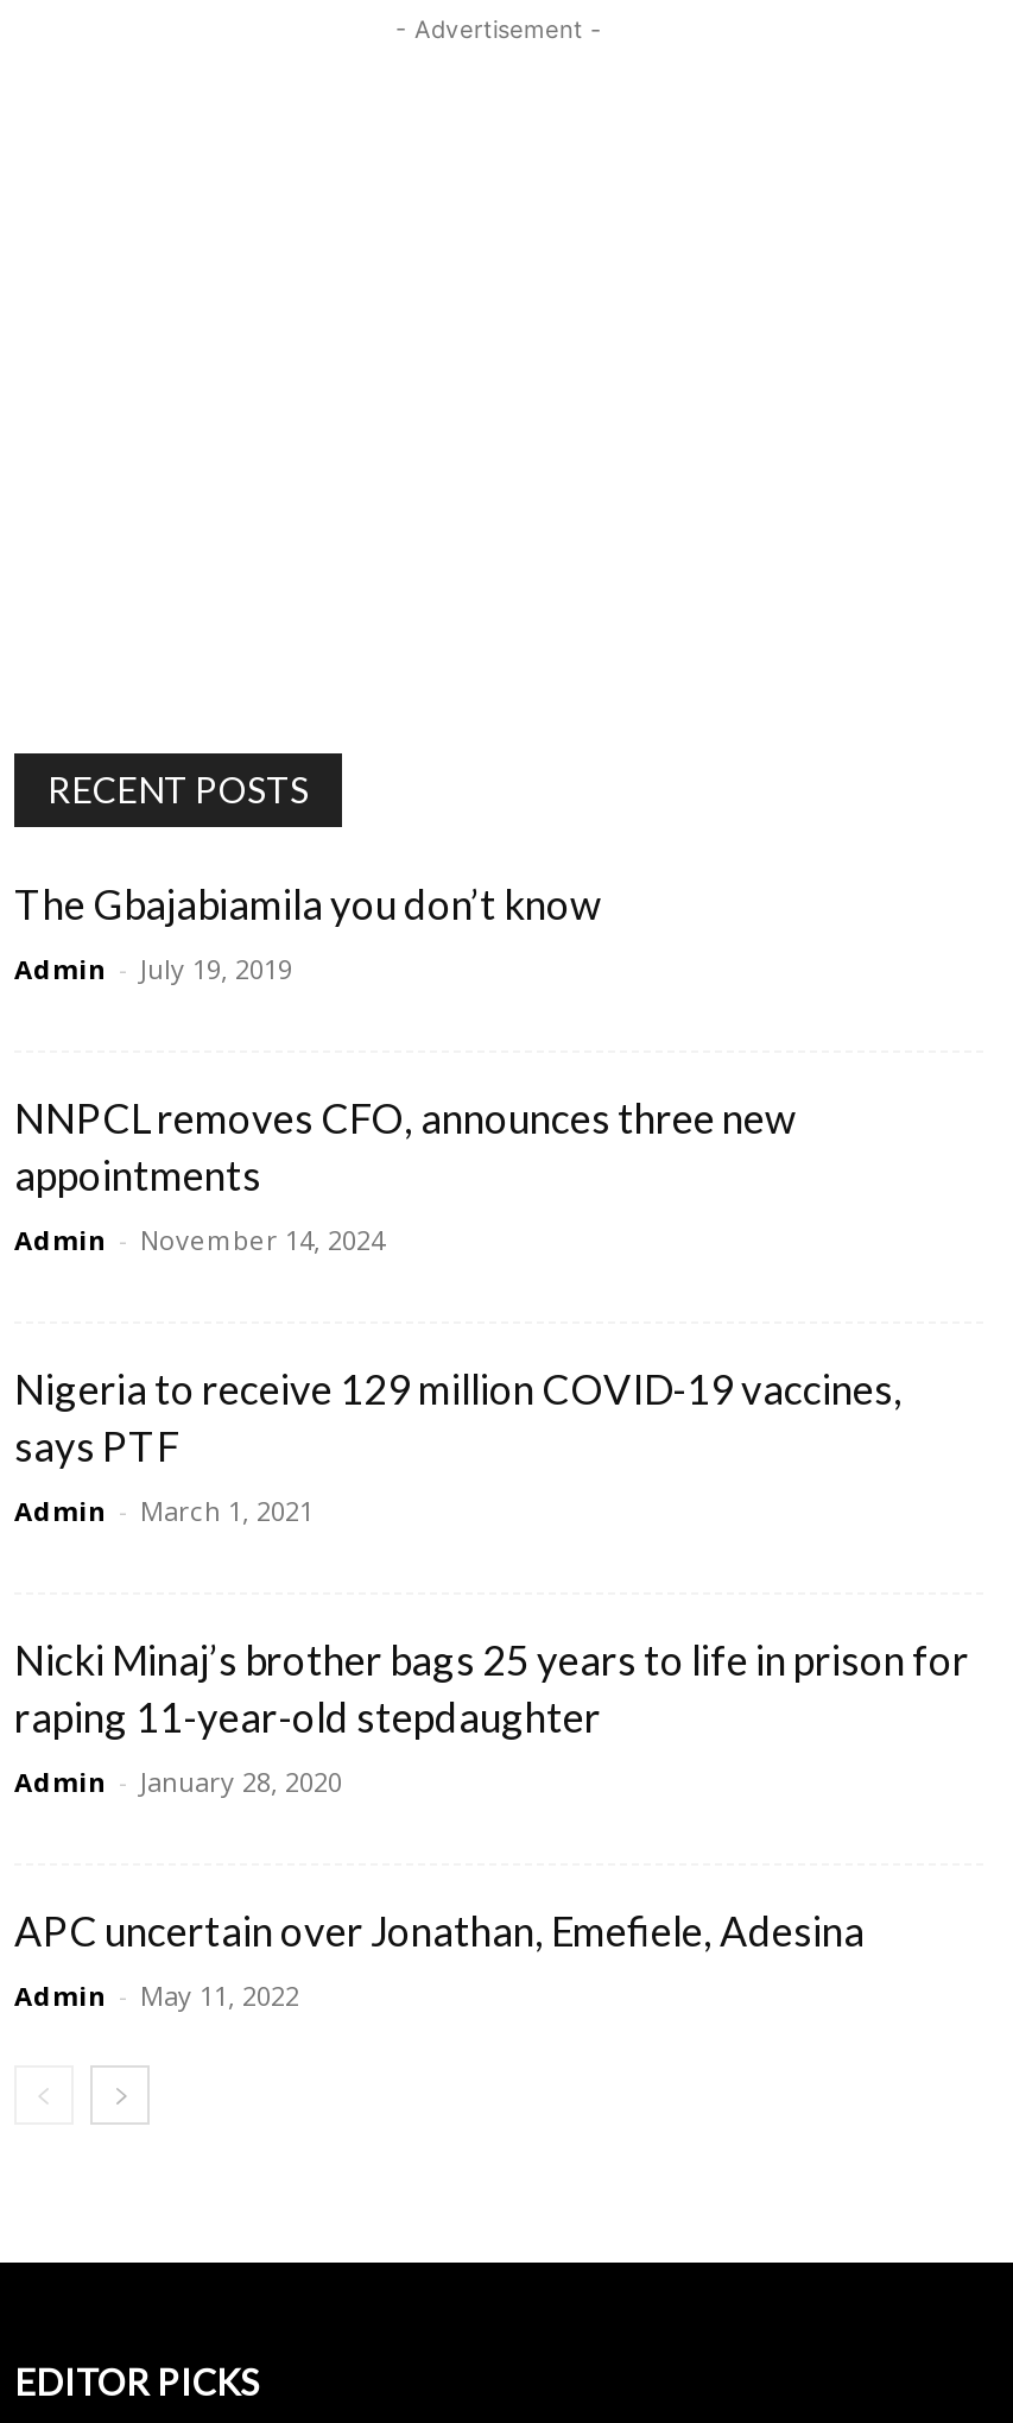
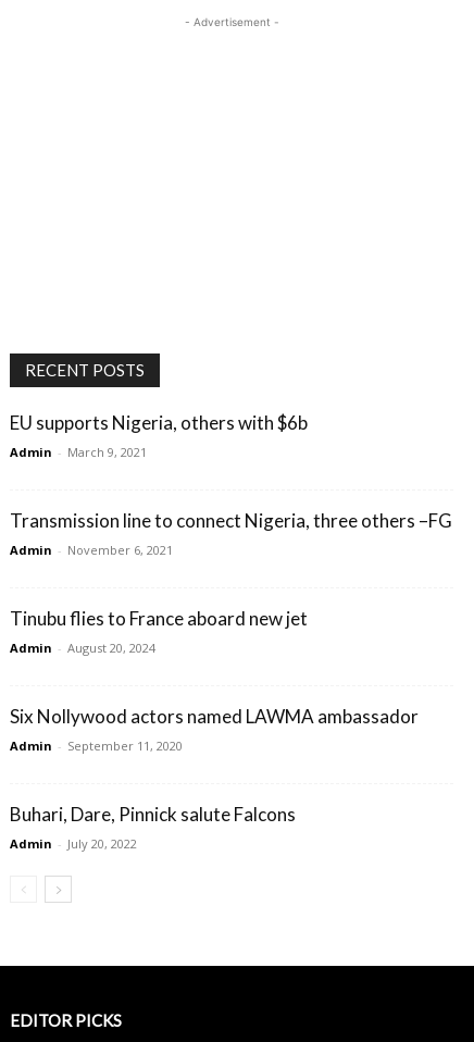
- The Gbajabiamila you don’t know
- Admin - July 19, 2019
+ EU supports Nigeria, others with $6b
+ Admin - March 9, 2021

- NNPCL removes CFO, announces three new
- appointments
- Admin - November 14, 2024
+ Transmission line to connect Nigeria, three others –FG
+ Admin - November 6, 2021

- Nigeria to receive 129 million COVID-19 vaccines,
- says PTF
- Admin - March 1, 2021
+ Tinubu flies to France aboard new jet
+ Admin - August 20, 2024

- Nicki Minaj’s brother bags 25 years to life in prison for
- raping 11-year-old stepdaughter
- Admin - January 28, 2020
+ Six Nollywood actors named LAWMA ambassador
+ Admin - September 11, 2020

- APC uncertain over Jonathan, Emefiele, Adesina
- Admin - May 11, 2022
+ Buhari, Dare, Pinnick salute Falcons
+ Admin - July 20, 2022
